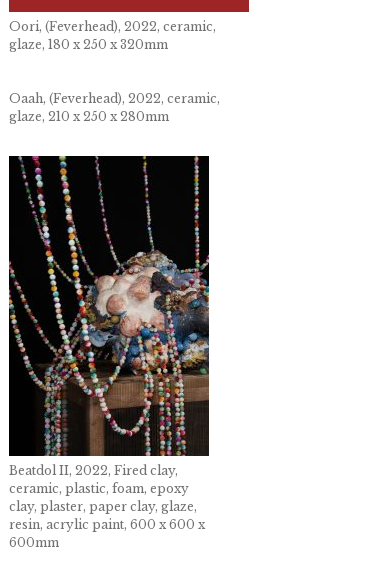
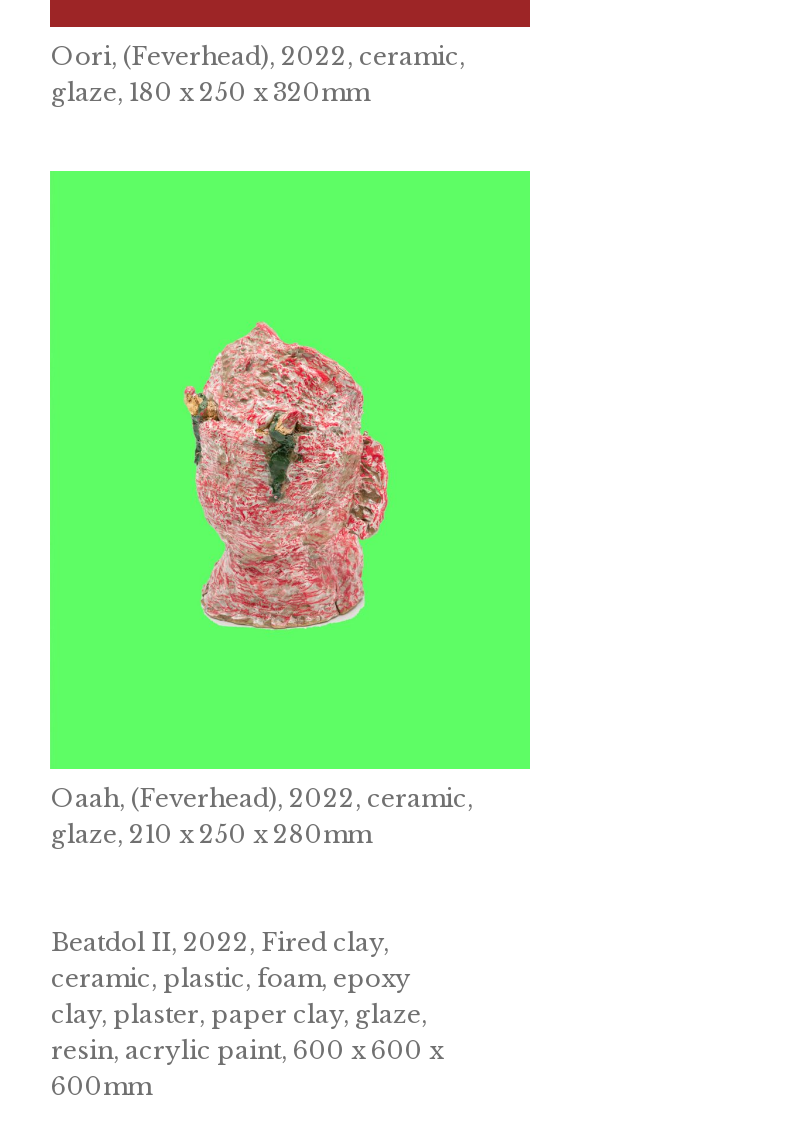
moved down: Oaah, (Feverhead), 2022, ceramic, | glaze, 210 x 250 x 280mm

- [image]
+ [image]
